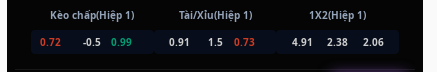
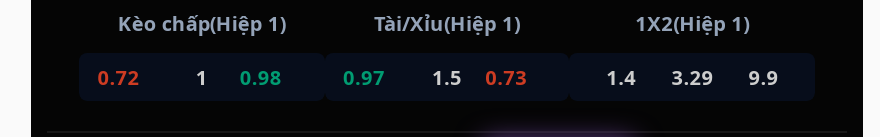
- -0.5
+ 1

- 0.99
+ 0.98

- 0.91 1.5 0.73
+ 0.97 1.5 0.73

- 4.91
+ 1.4

- 2.38
+ 3.29

- 2.06
+ 9.9
